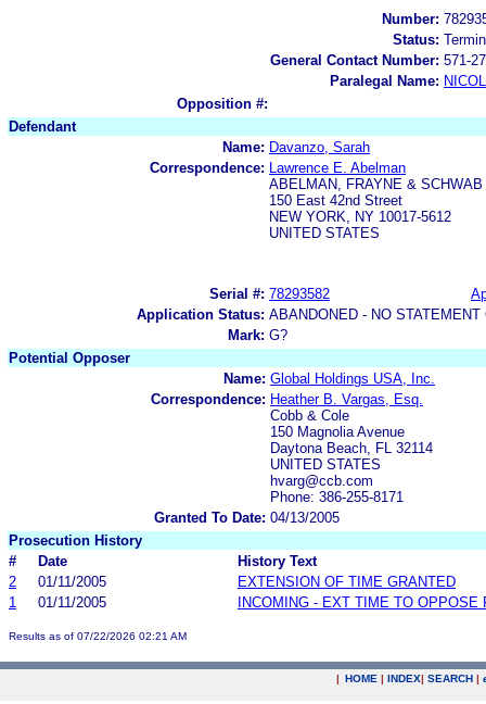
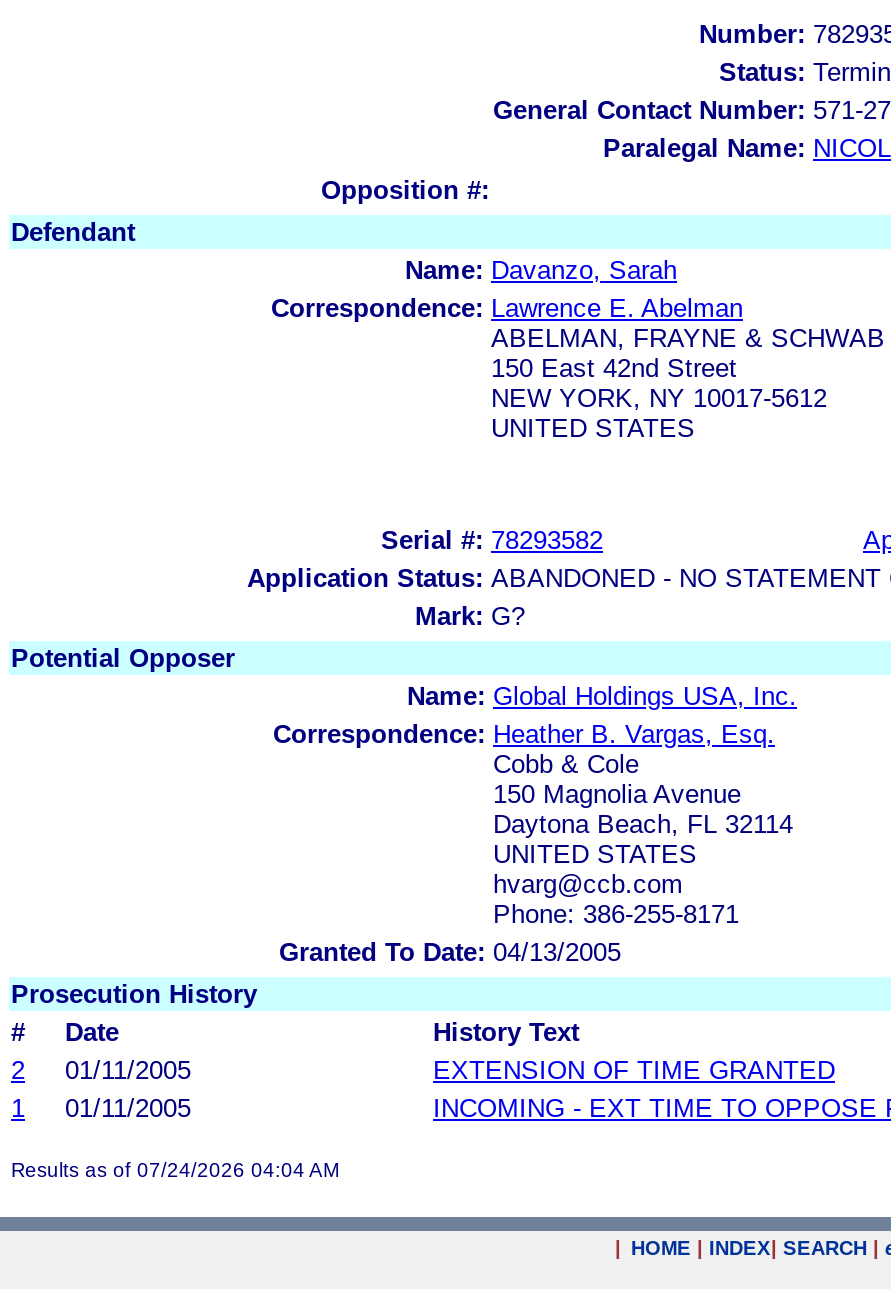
- Results as of 07/22/2026 02:21 AM
+ Results as of 07/24/2026 04:04 AM
